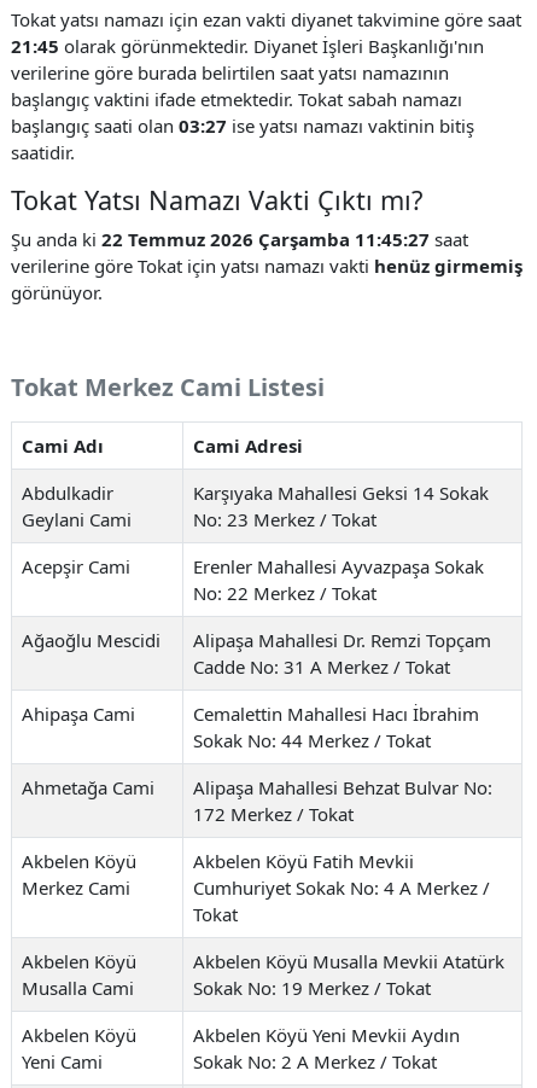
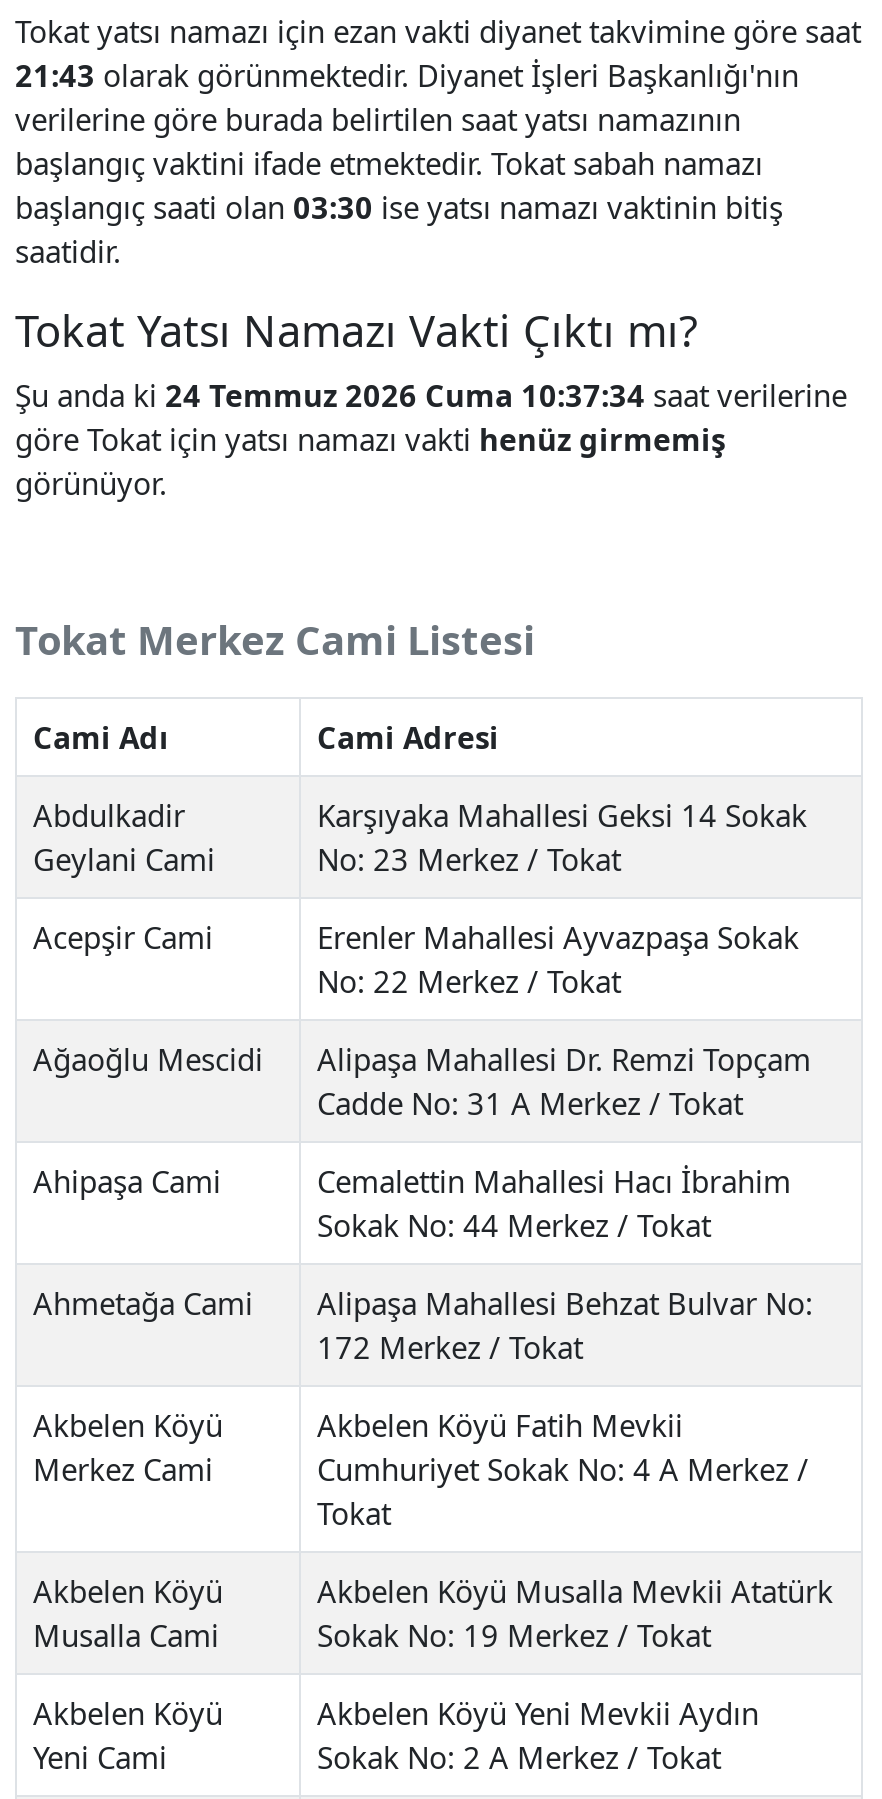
- 21:45 olarak görünmektedir. Diyanet İşleri Başkanlığı'nın
+ 21:43 olarak görünmektedir. Diyanet İşleri Başkanlığı'nın

- başlangıç saati olan 03:27 ise yatsı namazı vaktinin bitiş
+ başlangıç saati olan 03:30 ise yatsı namazı vaktinin bitiş

- Şu anda ki 22 Temmuz 2026 Çarşamba 11:45:27 saat
- verilerine göre Tokat için yatsı namazı vakti henüz girmemiş
+ Şu anda ki 24 Temmuz 2026 Cuma 10:37:34 saat verilerine
+ göre Tokat için yatsı namazı vakti henüz girmemiş
